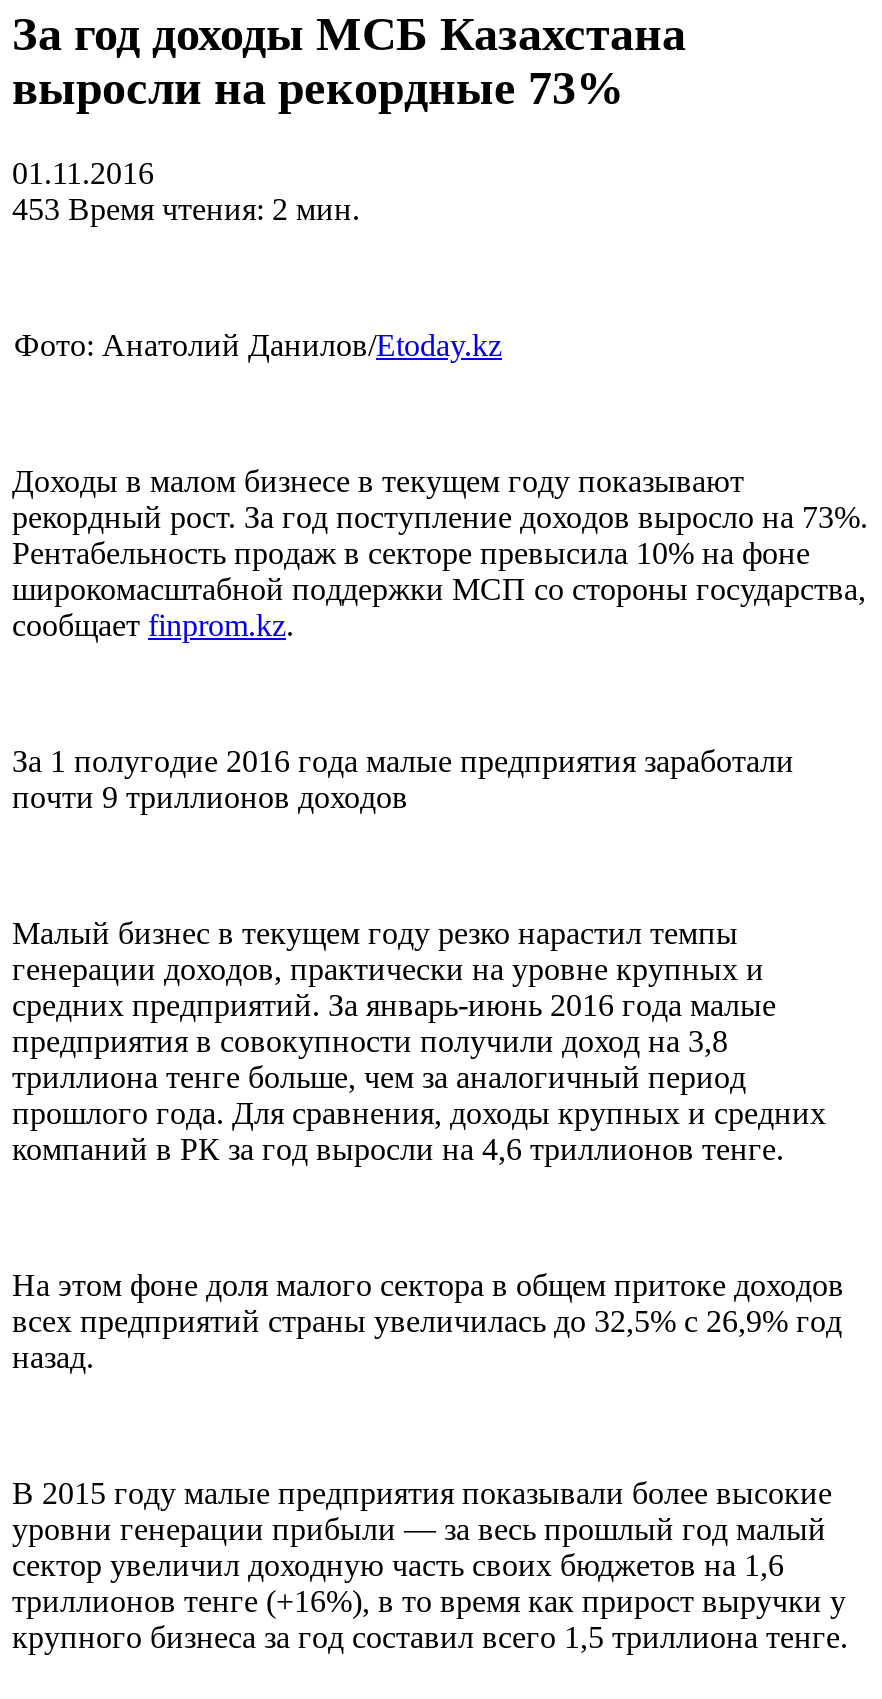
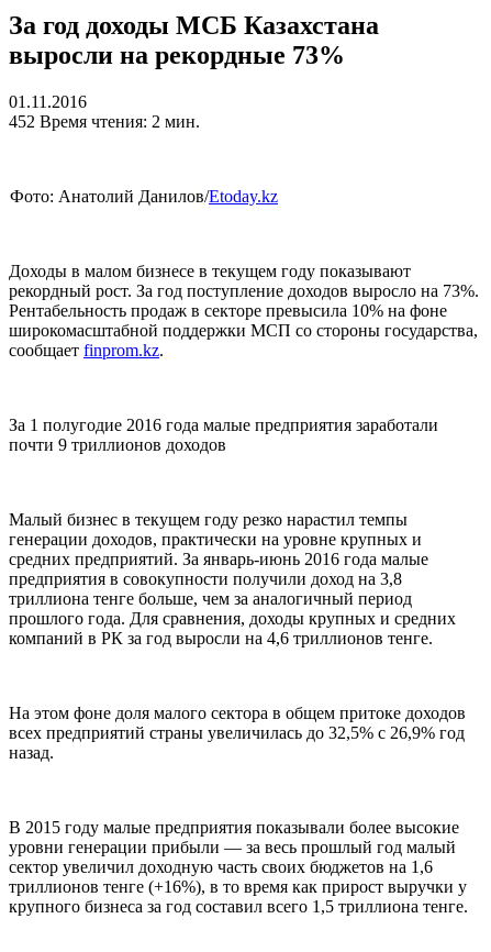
- 453 Время чтения: 2 мин.
+ 452 Время чтения: 2 мин.
